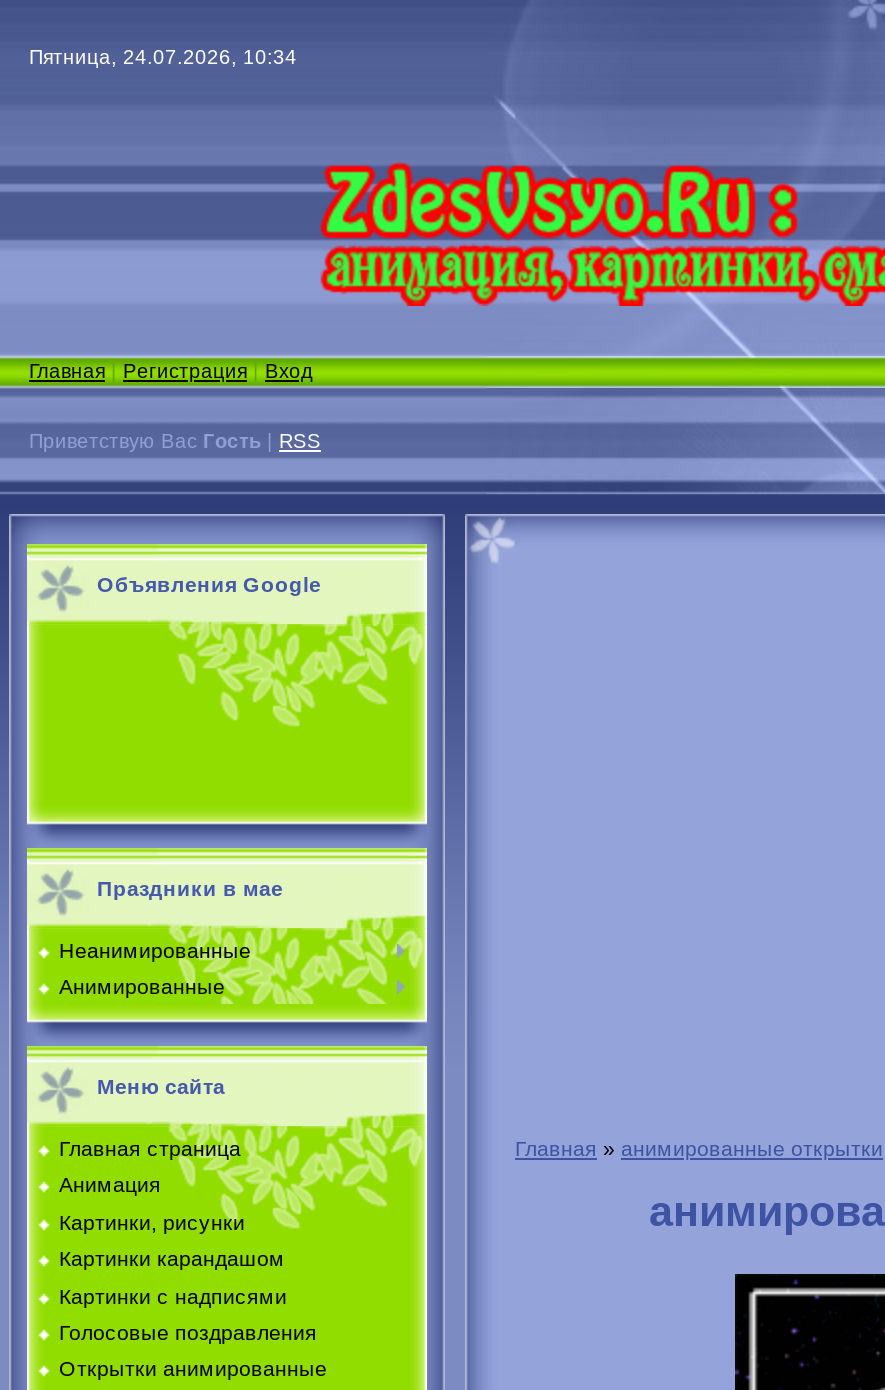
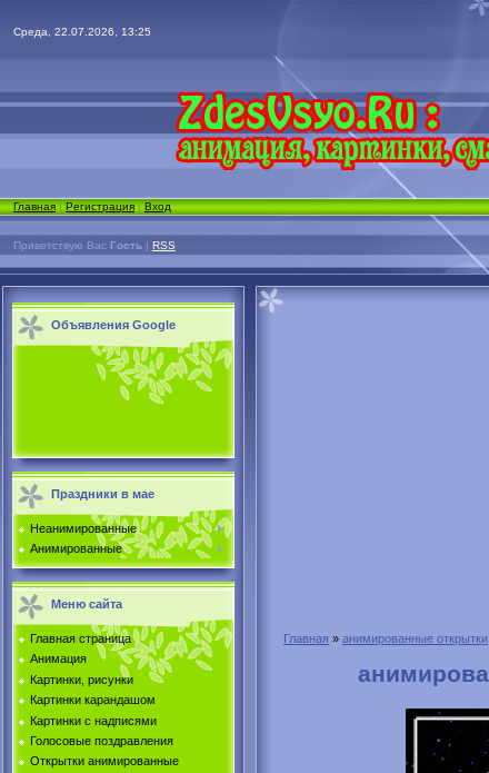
- Пятница, 24.07.2026, 10:34
+ Среда, 22.07.2026, 13:25
